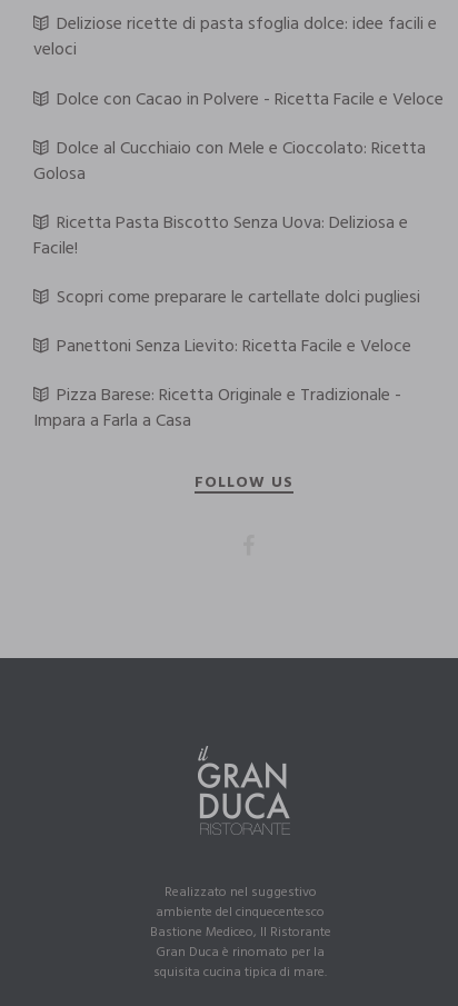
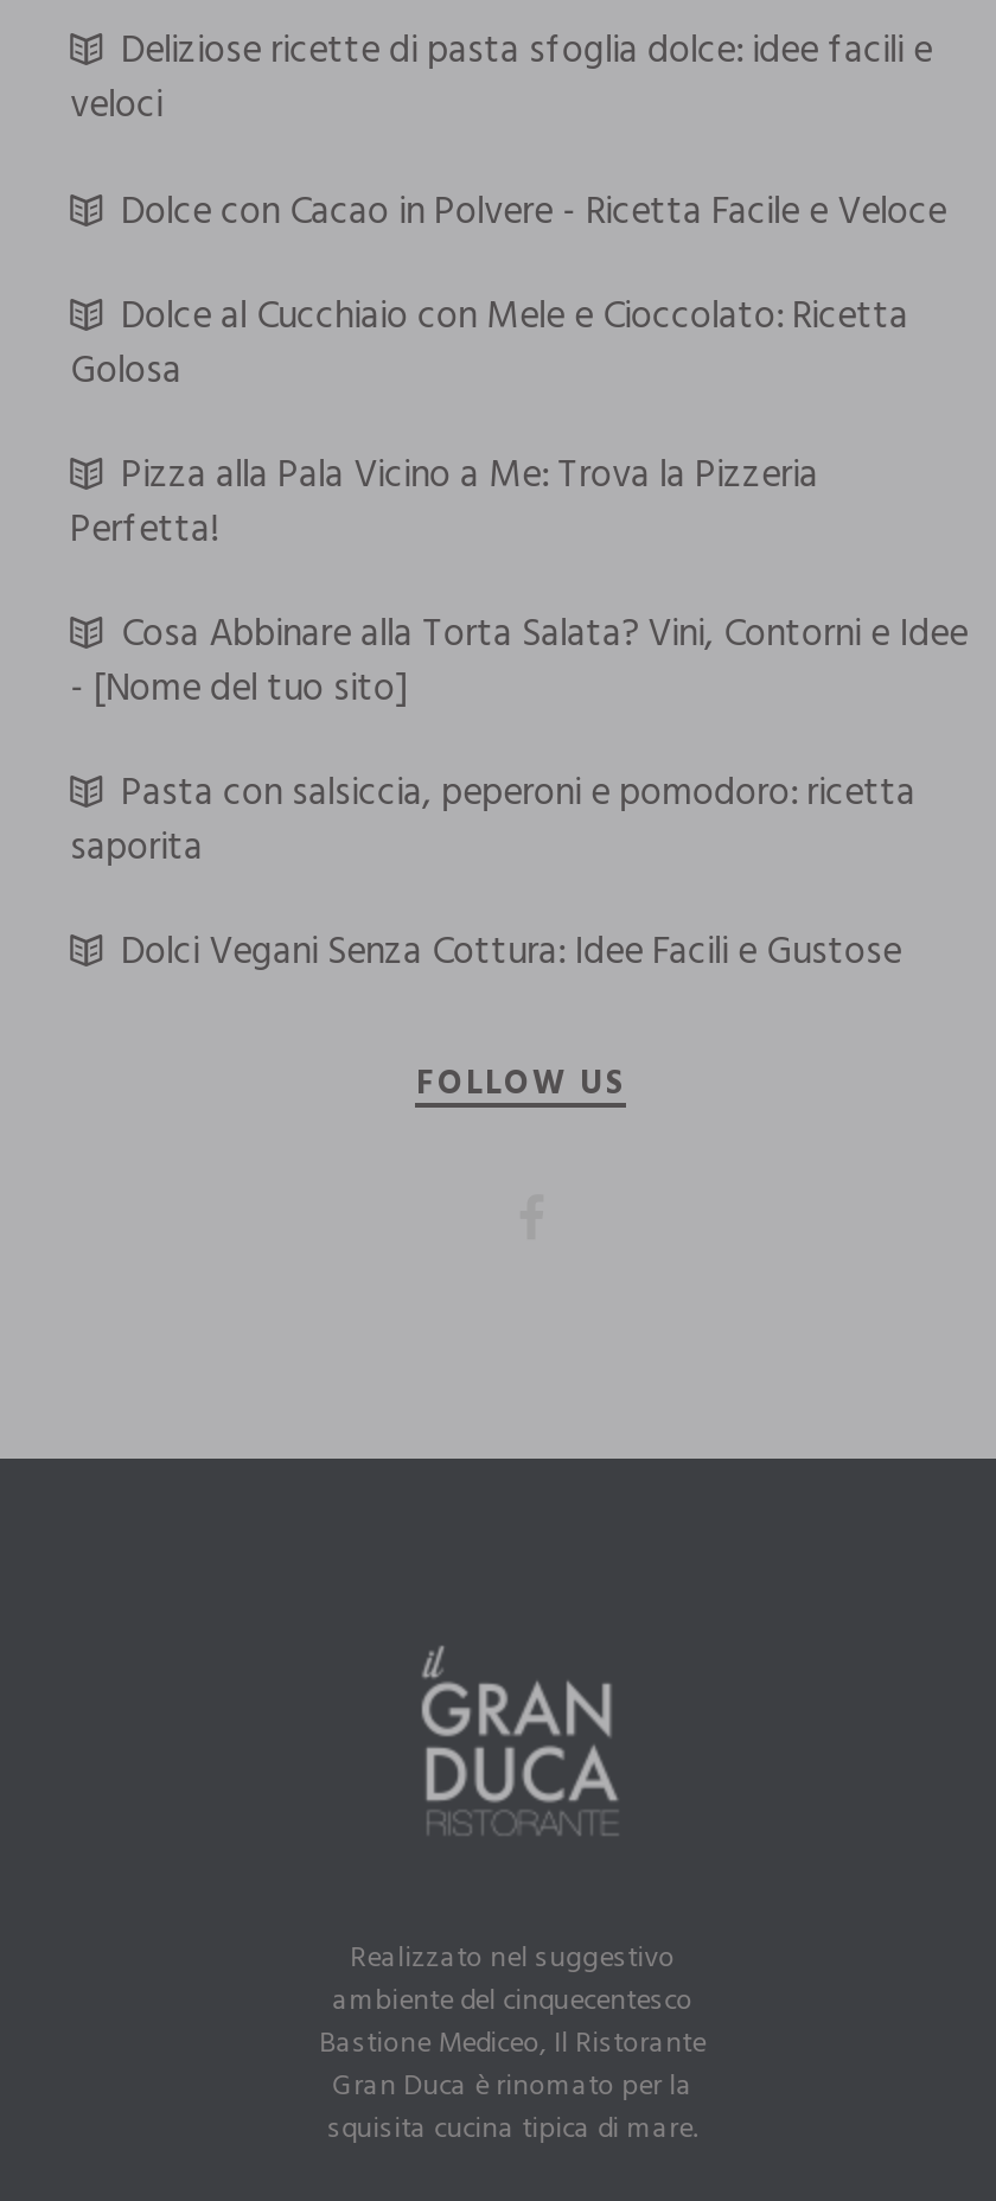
- Ricetta Pasta Biscotto Senza Uova: Deliziosa e
- Facile!
+ Pizza alla Pala Vicino a Me: Trova la Pizzeria
+ Perfetta!

- Scopri come preparare le cartellate dolci pugliesi
+ Cosa Abbinare alla Torta Salata? Vini, Contorni e Idee
+ - [Nome del tuo sito]

- Panettoni Senza Lievito: Ricetta Facile e Veloce
+ Pasta con salsiccia, peperoni e pomodoro: ricetta
+ saporita

- Pizza Barese: Ricetta Originale e Tradizionale -
- Impara a Farla a Casa
+ Dolci Vegani Senza Cottura: Idee Facili e Gustose
